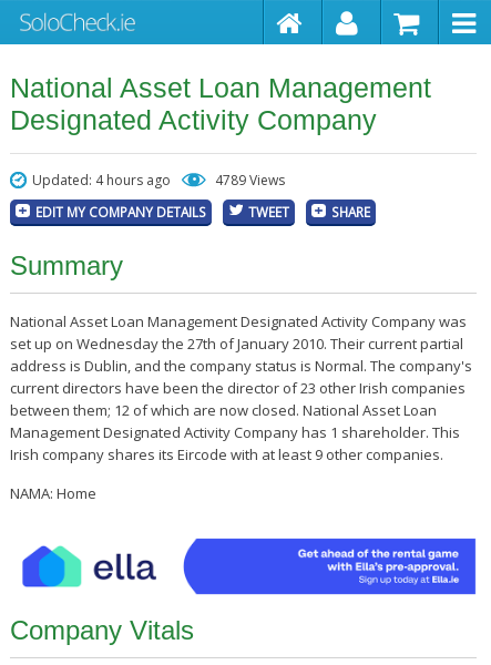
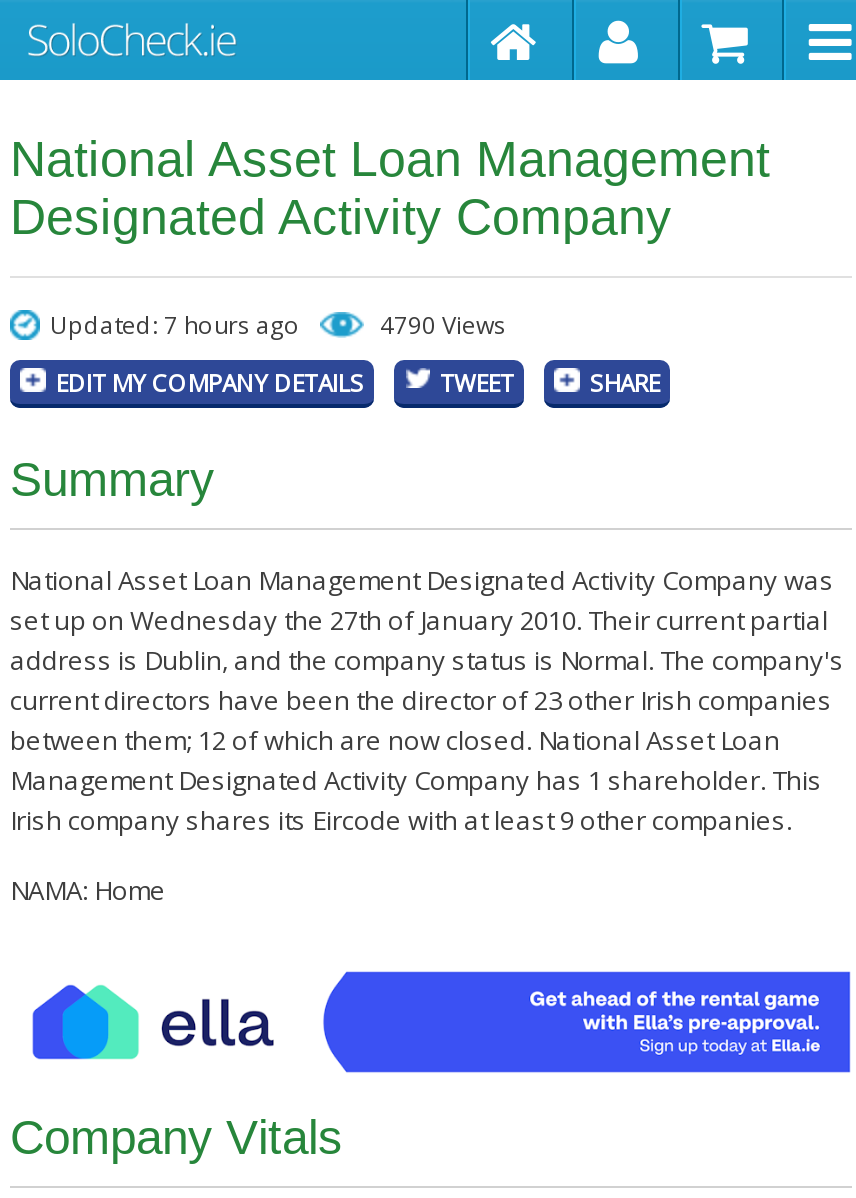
- Updated: 4 hours ago
+ Updated: 7 hours ago

- 4789 Views
+ 4790 Views
